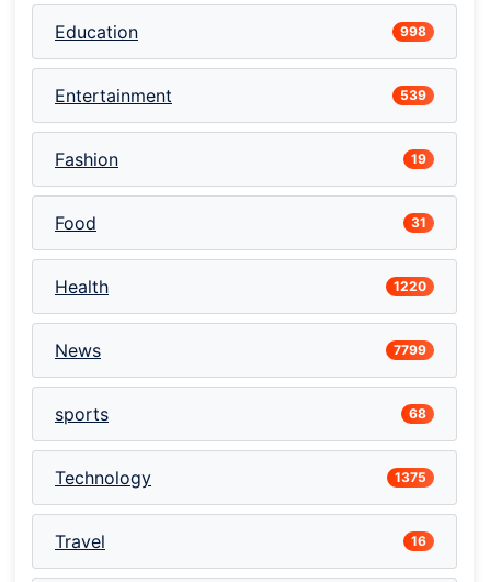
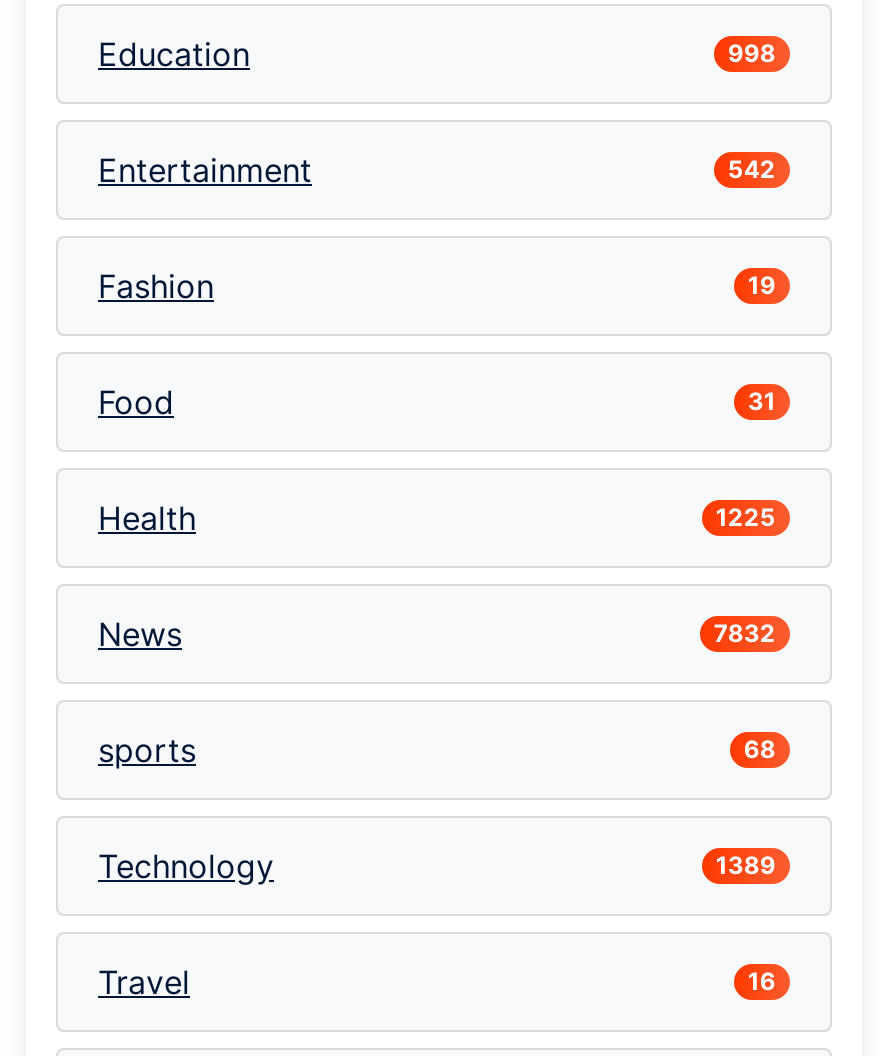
- 539
+ 542

- 1220
+ 1225

- 7799
+ 7832

- 1375
+ 1389
